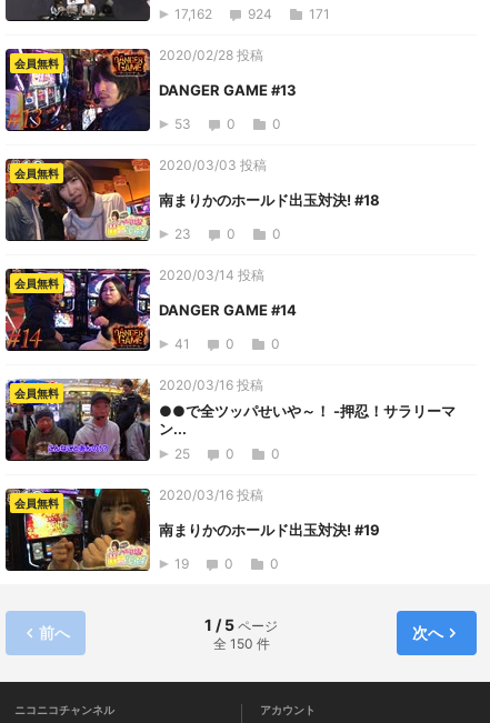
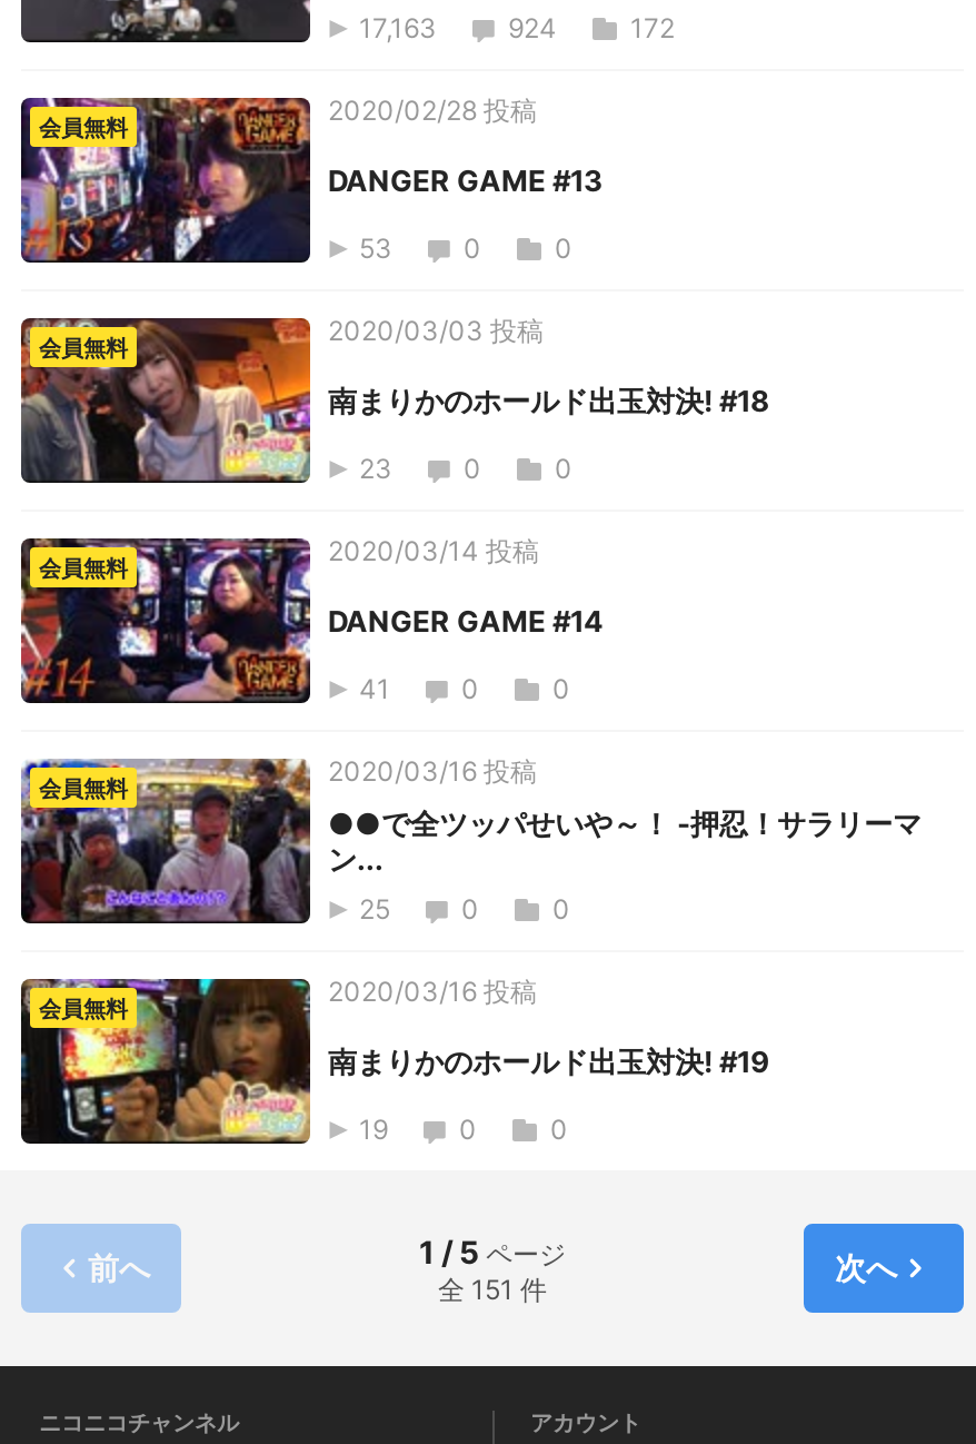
- 17,162
+ 17,163

- 171
+ 172

- 全 150 件
+ 全 151 件
